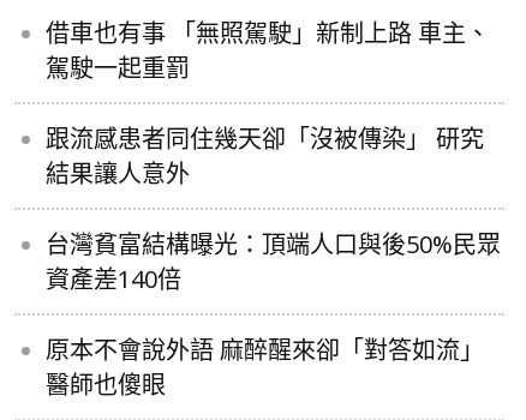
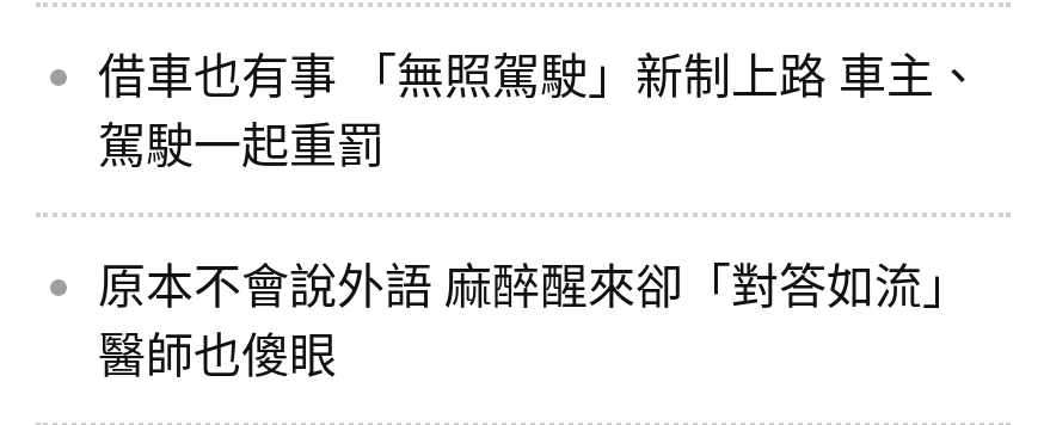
- 跟流感患者同住幾天卻「沒被傳染」 研究
- 結果讓人意外
- 台灣貧富結構曝光：頂端人口與後50%民眾
- 資產差140倍
